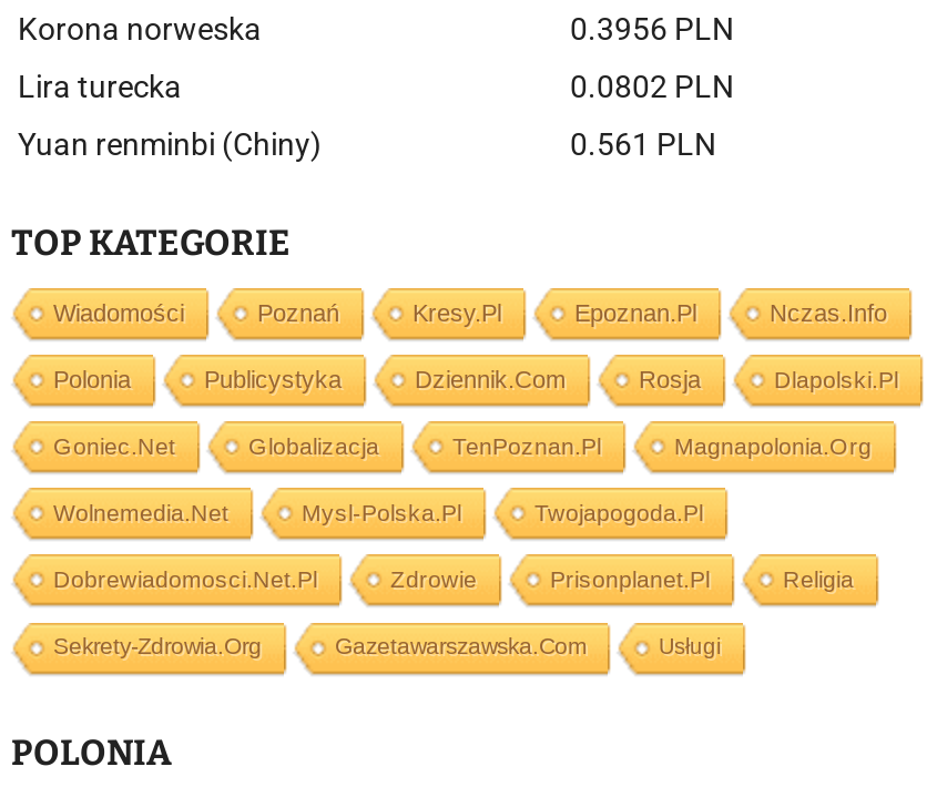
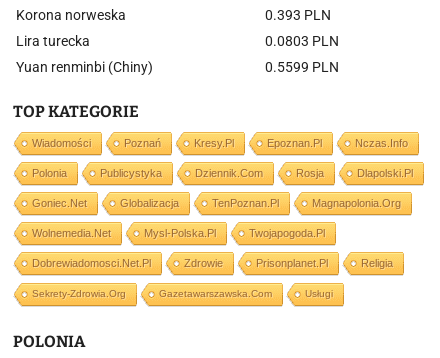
- 0.3956 PLN
+ 0.393 PLN

- 0.0802 PLN
+ 0.0803 PLN

- 0.561 PLN
+ 0.5599 PLN
